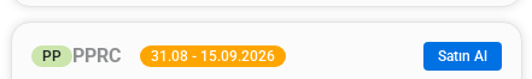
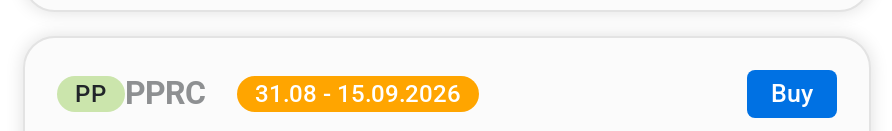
- Satın Al
+ Buy
